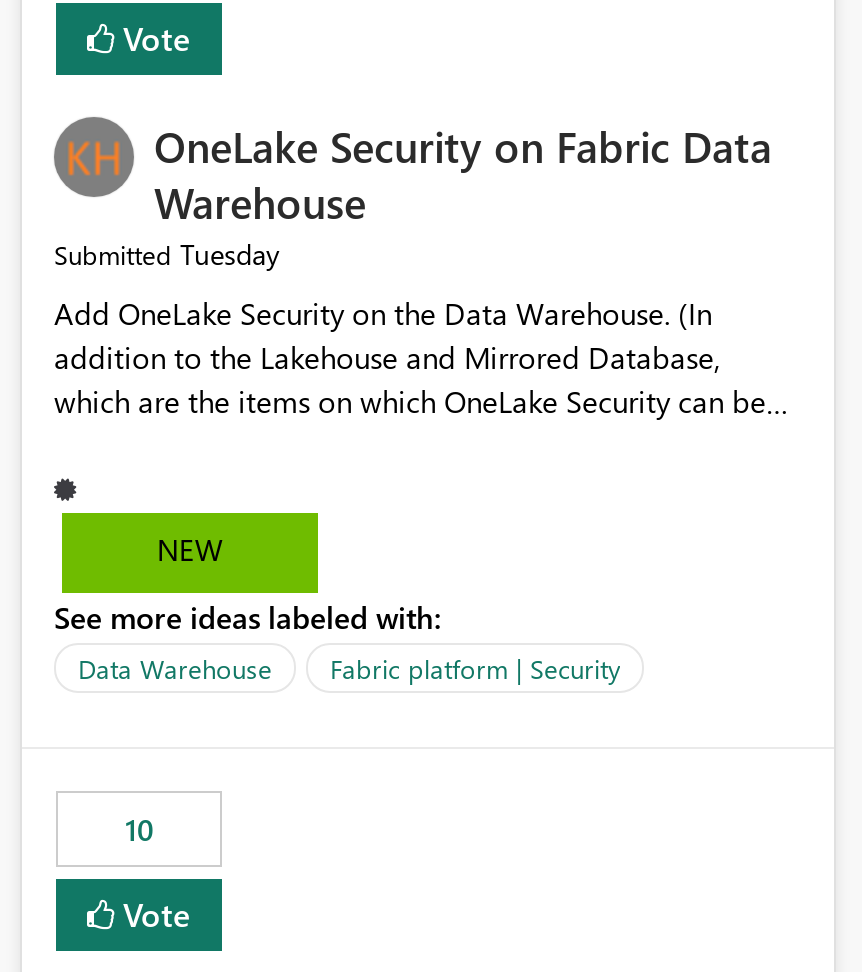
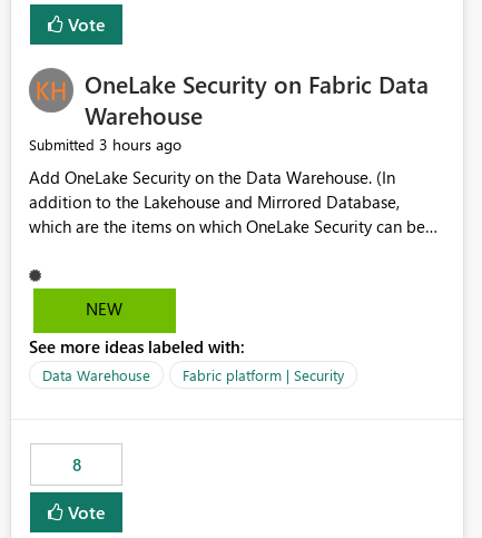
- Submitted Tuesday
+ Submitted 3 hours ago

- 10
+ 8
